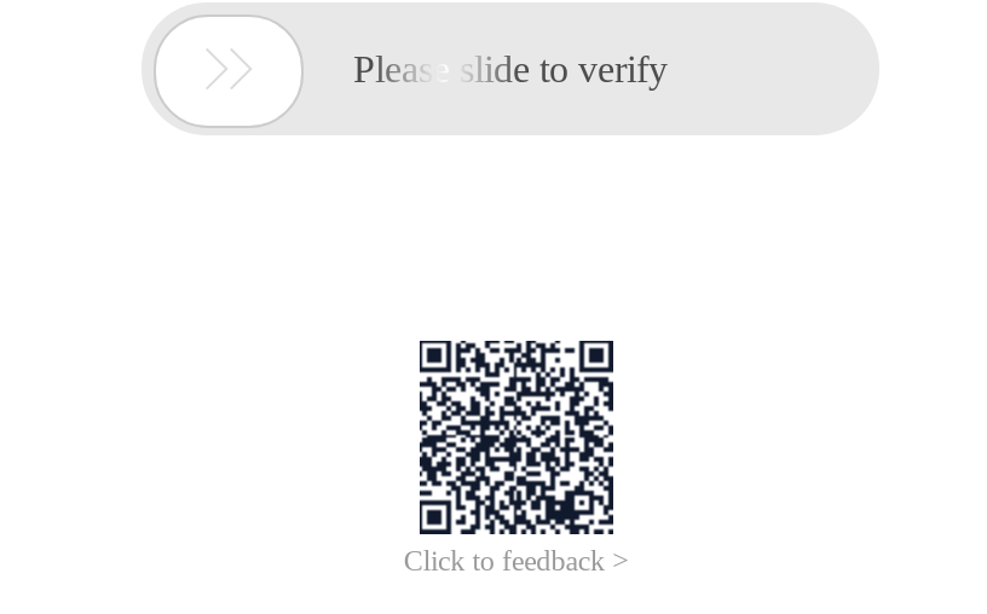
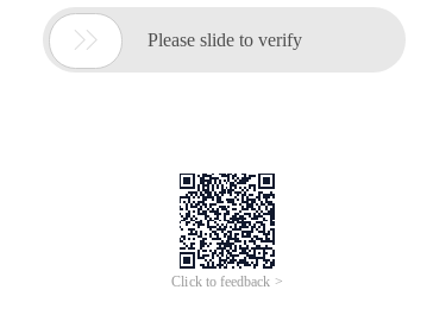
- [image]
+ [image]
